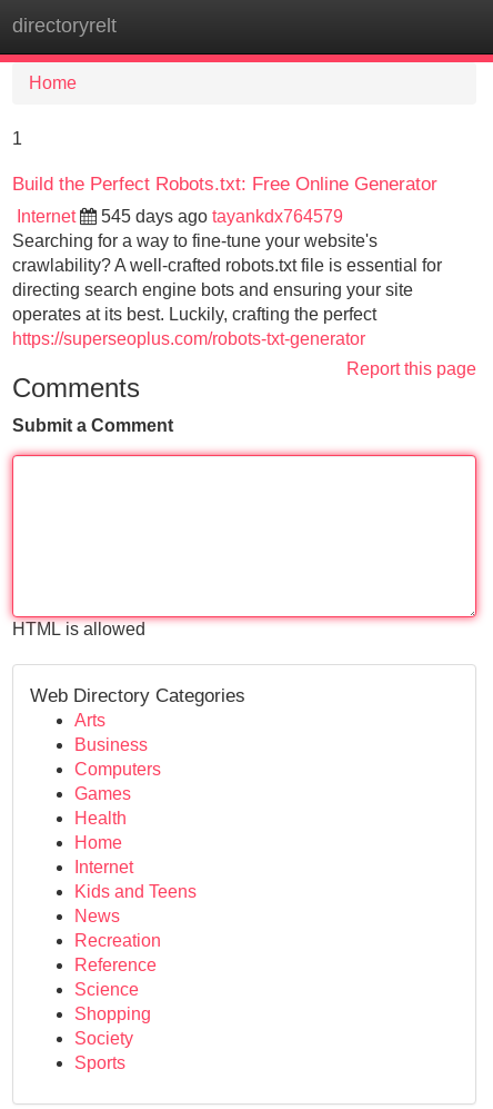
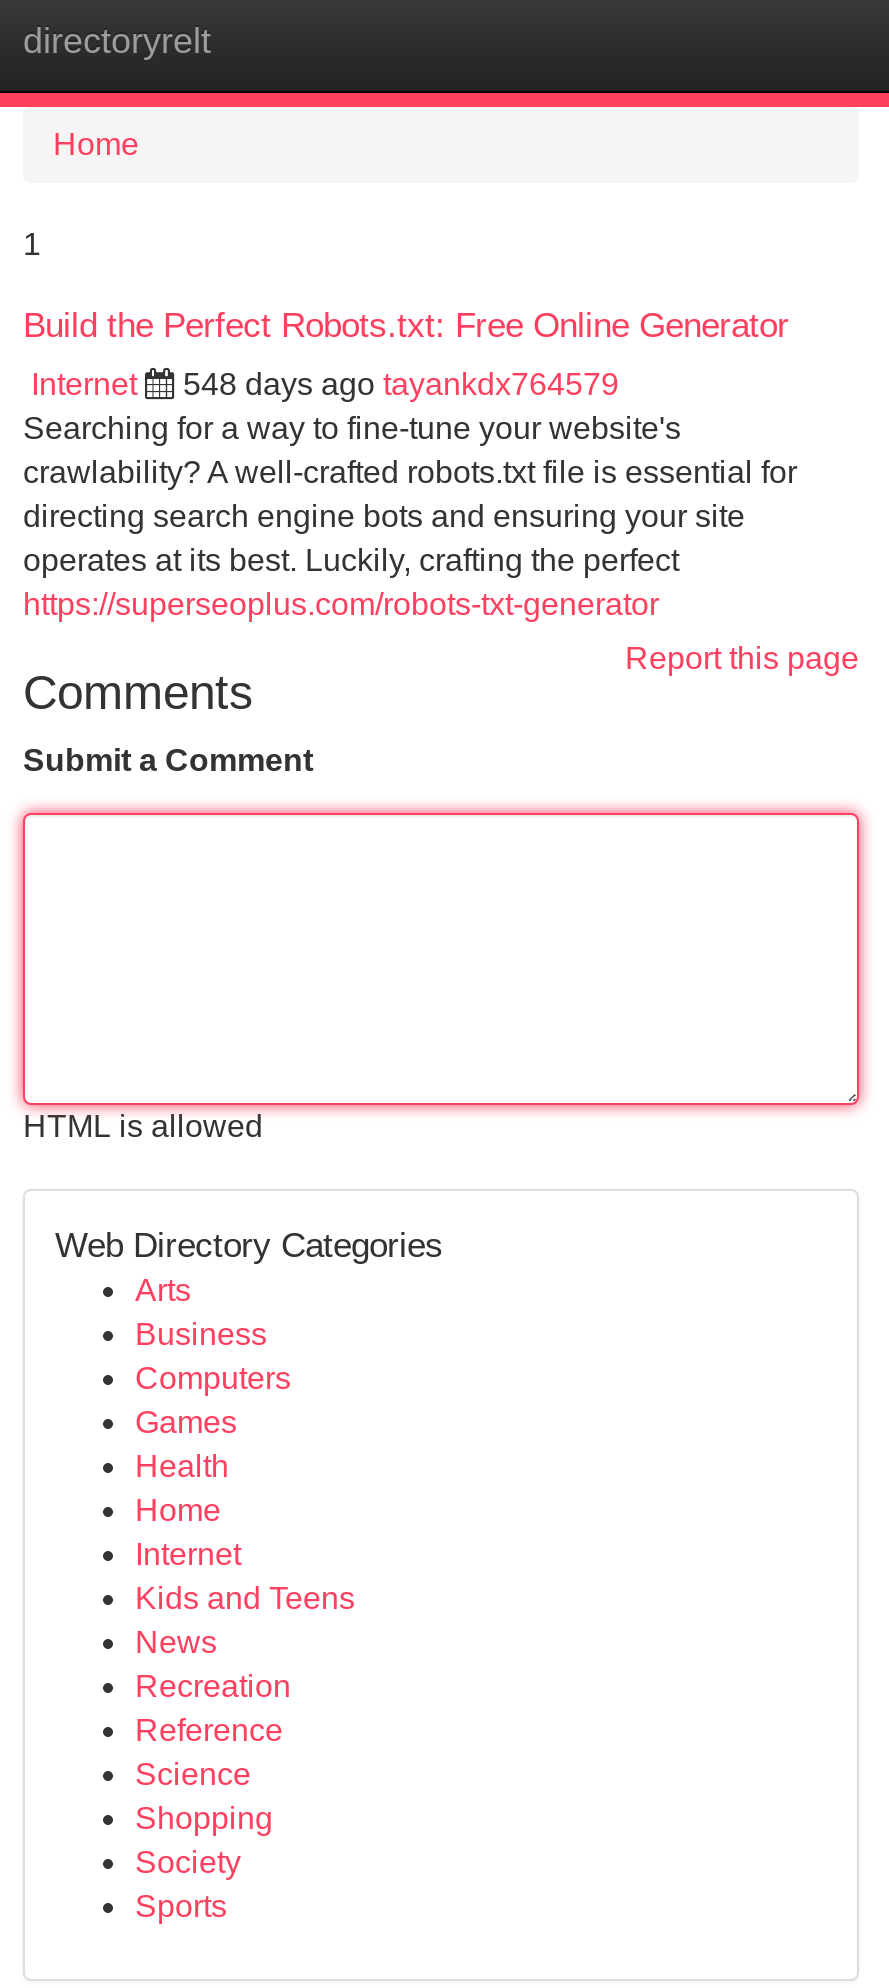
- 545 days ago tayankdx764579
+ 548 days ago tayankdx764579
